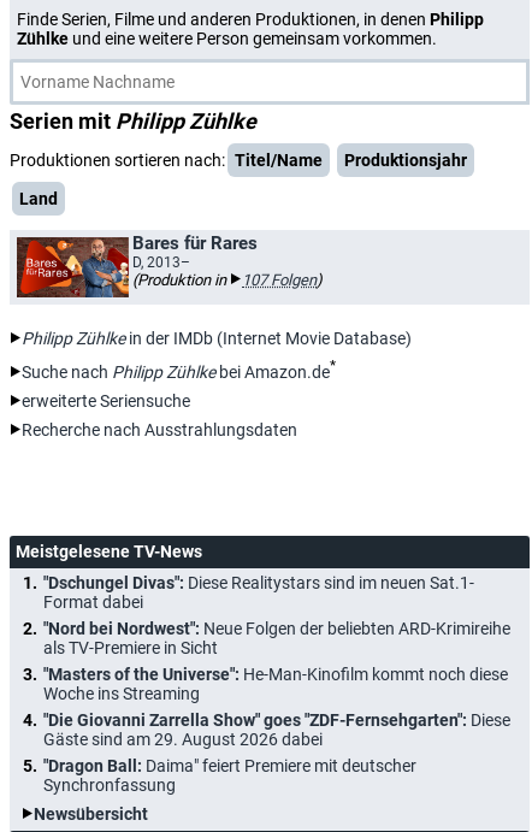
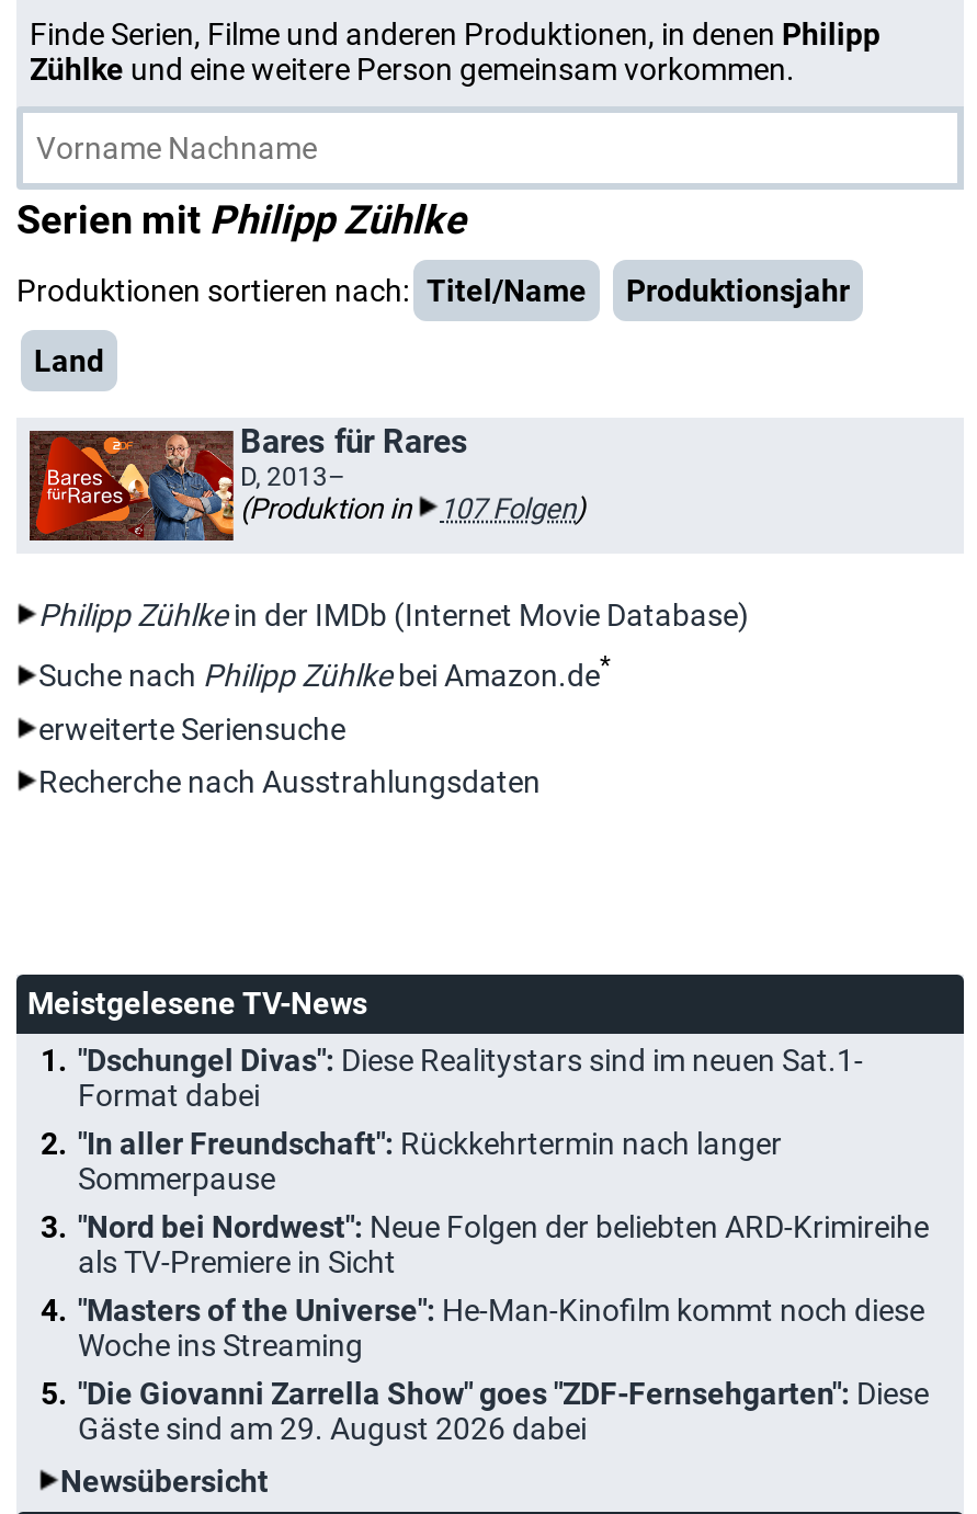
+ "In aller Freundschaft": Rückkehrtermin nach langer
+ Sommerpause

moved down: "Nord bei Nordwest": Neue Folgen der beliebten ARD-Krimireihe | als TV-Premiere in Sicht | "Masters of the Universe": He-Man-Kinofilm kommt noch diese | Woche ins Streaming | "Die Giovanni Zarrella Show" goes "ZDF-Fernsehgarten": Diese | Gäste sind am 29. August 2026 dabei

- "Dragon Ball: Daima" feiert Premiere mit deutscher
- Synchronfassung
